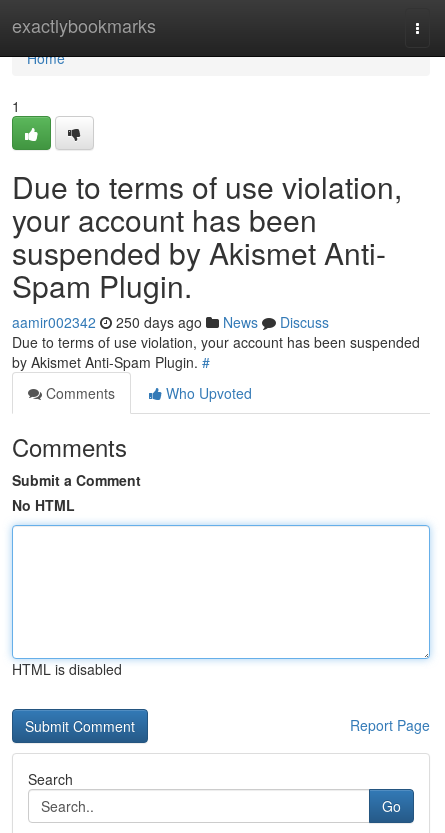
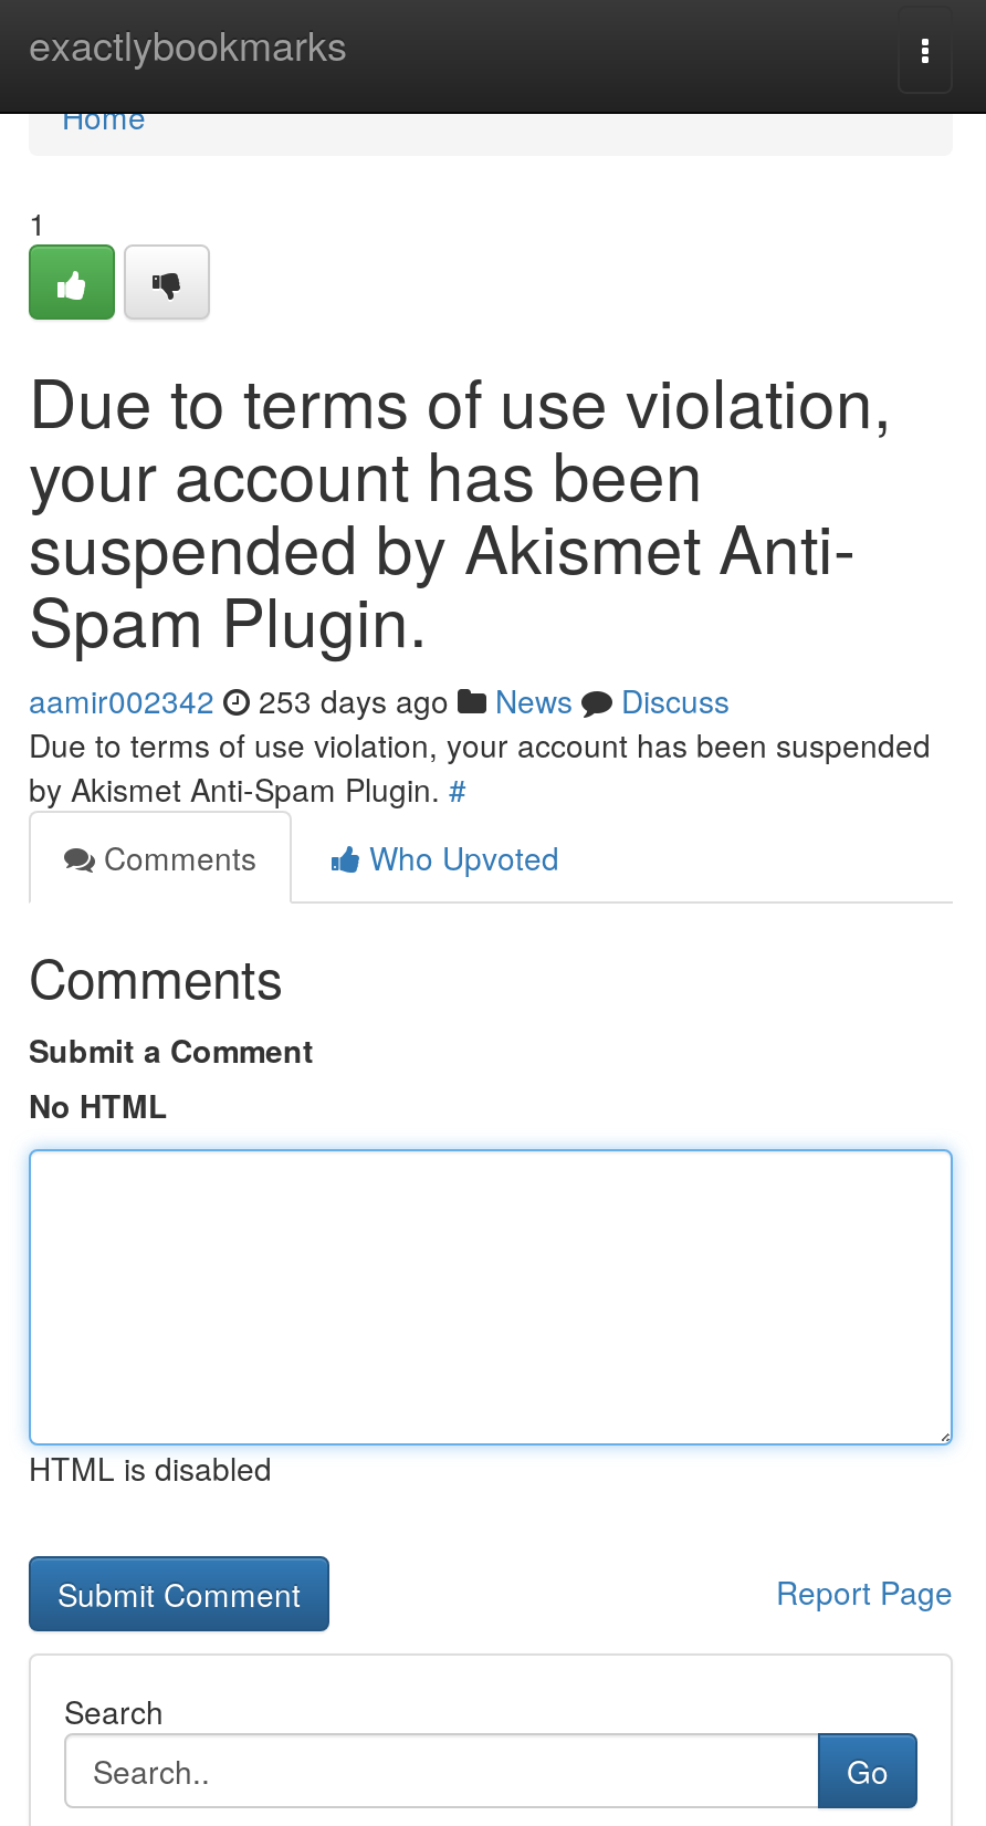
- aamir002342 250 days ago News Discuss
+ aamir002342 253 days ago News Discuss
